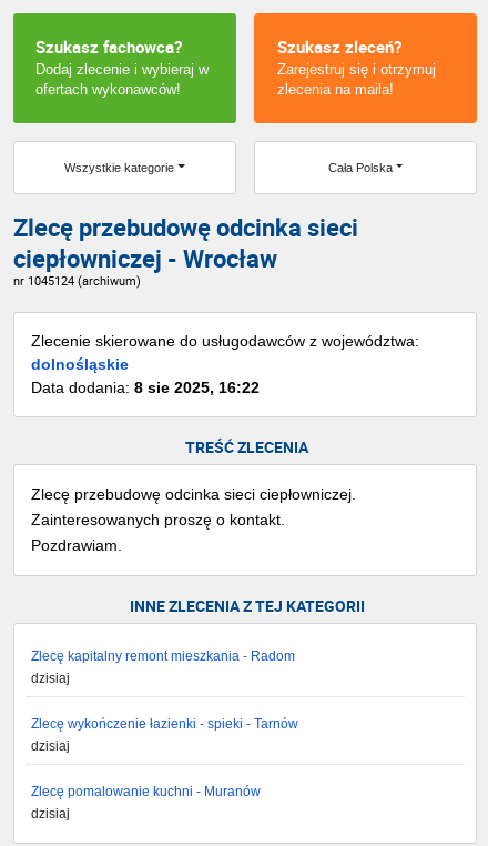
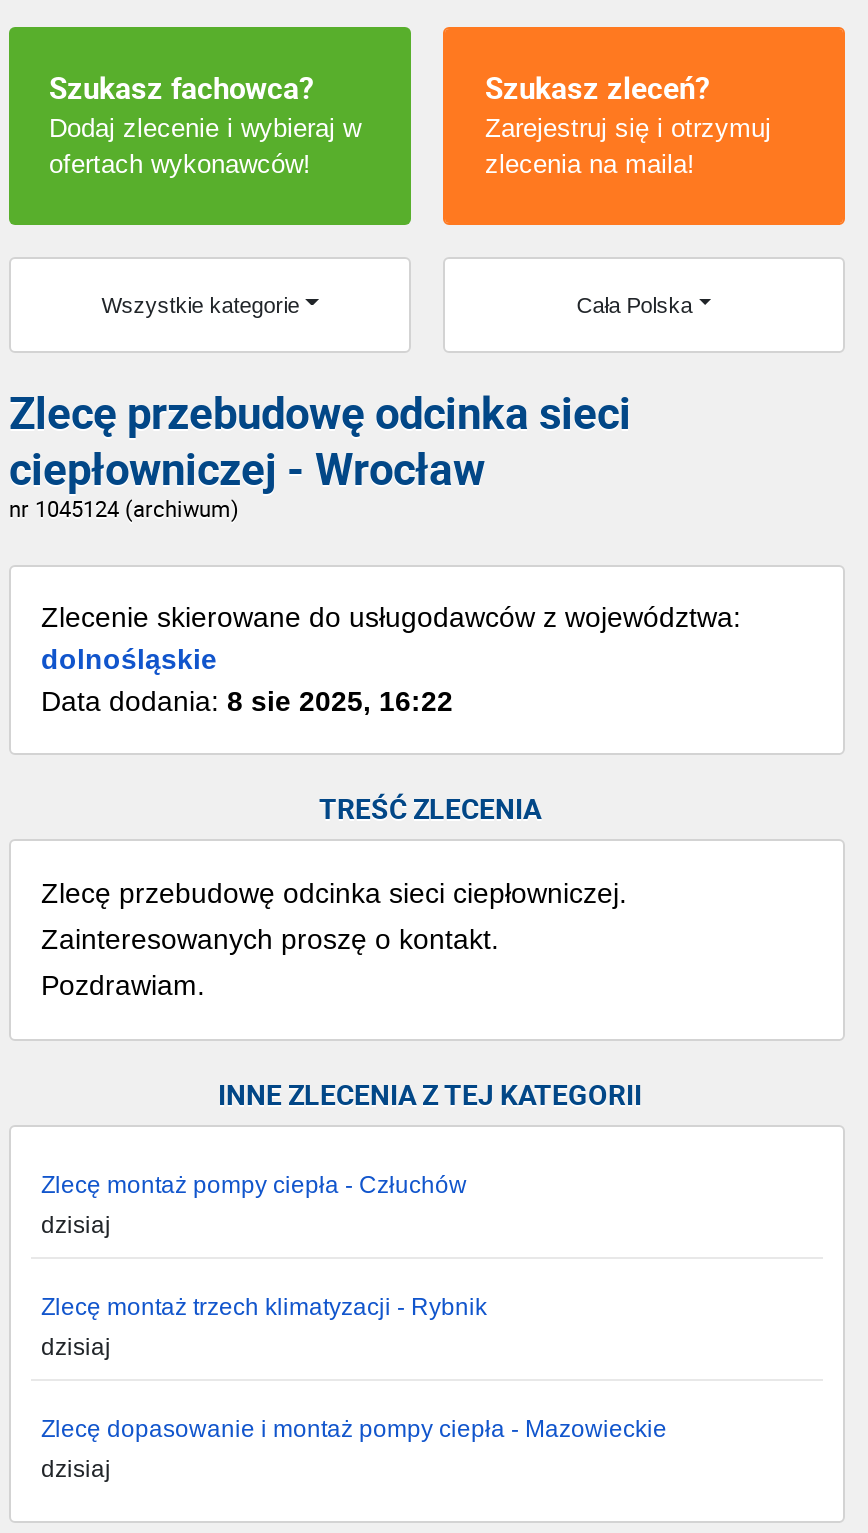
- Zlecę kapitalny remont mieszkania - Radom
+ Zlecę montaż pompy ciepła - Człuchów

- Zlecę wykończenie łazienki - spieki - Tarnów
+ Zlecę montaż trzech klimatyzacji - Rybnik

- Zlecę pomalowanie kuchni - Muranów
+ Zlecę dopasowanie i montaż pompy ciepła - Mazowieckie
